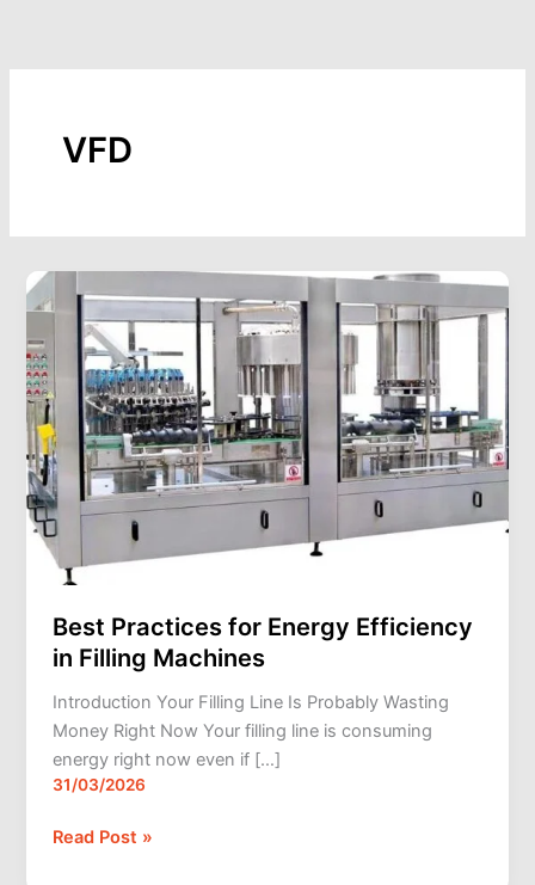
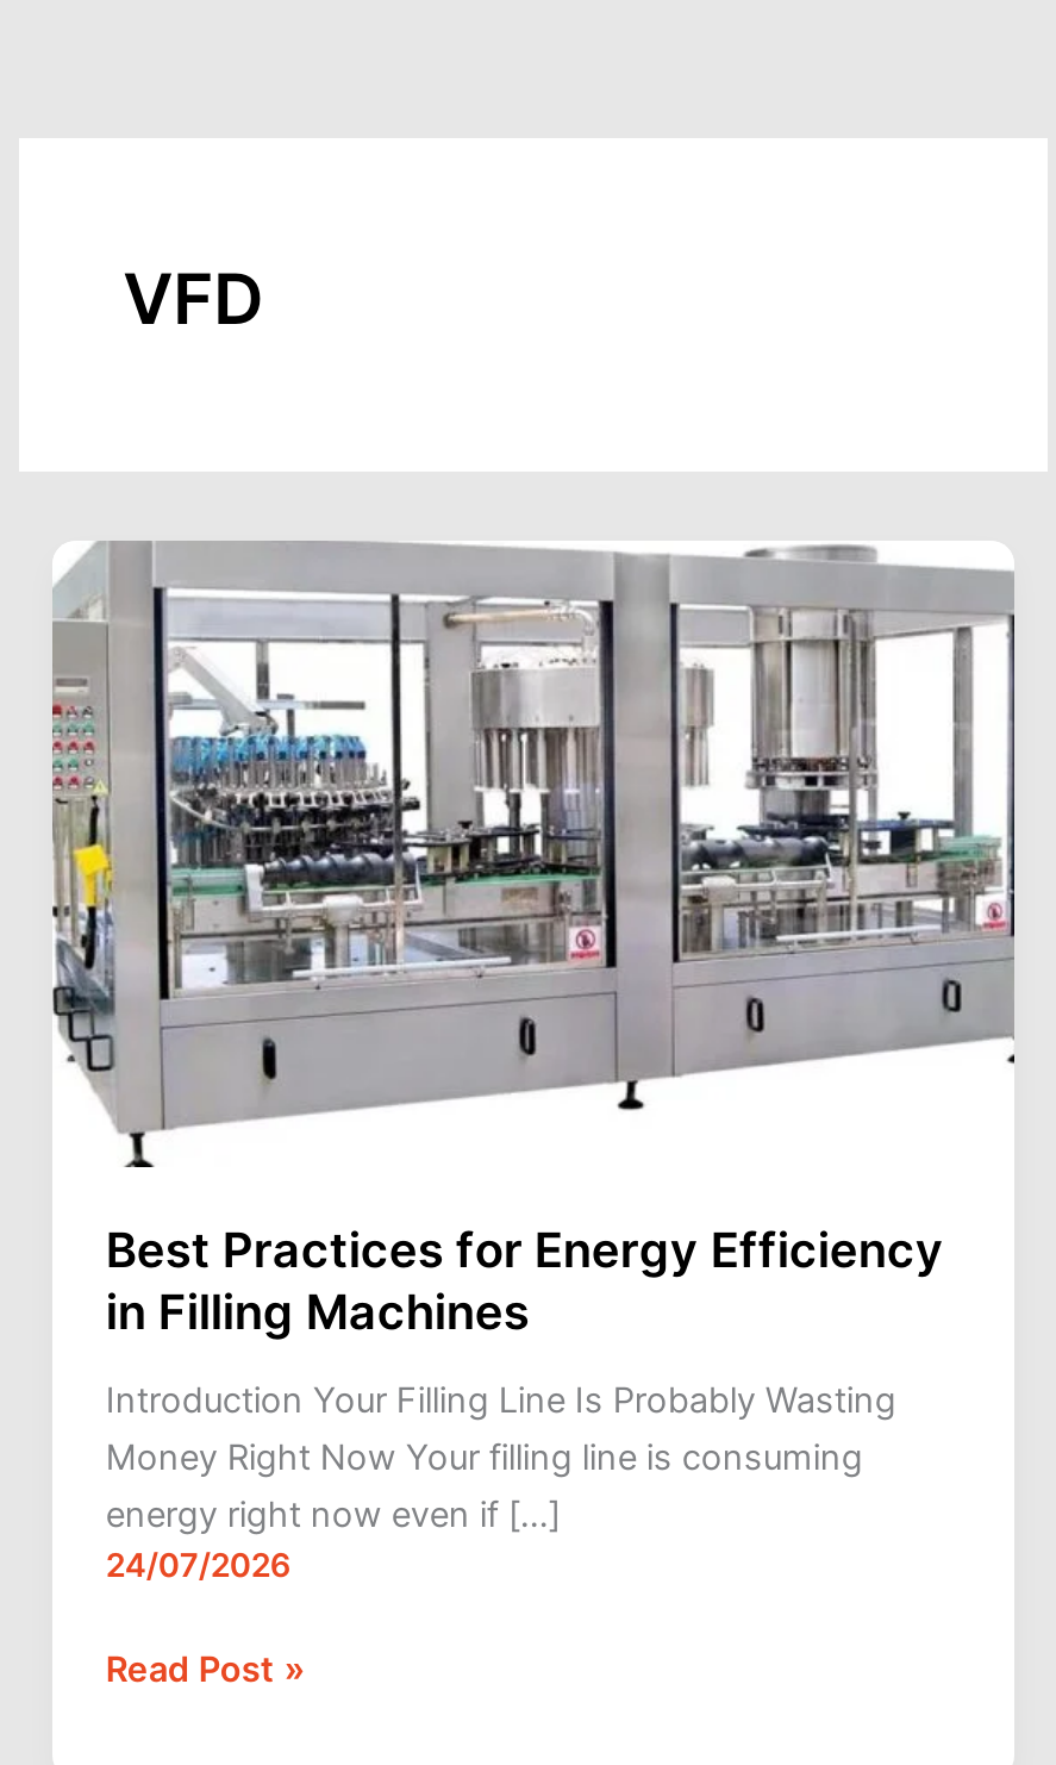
- 31/03/2026
+ 24/07/2026
